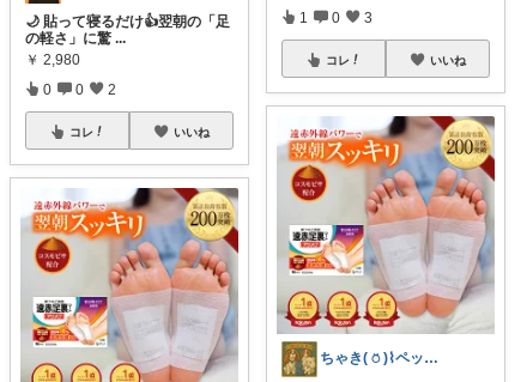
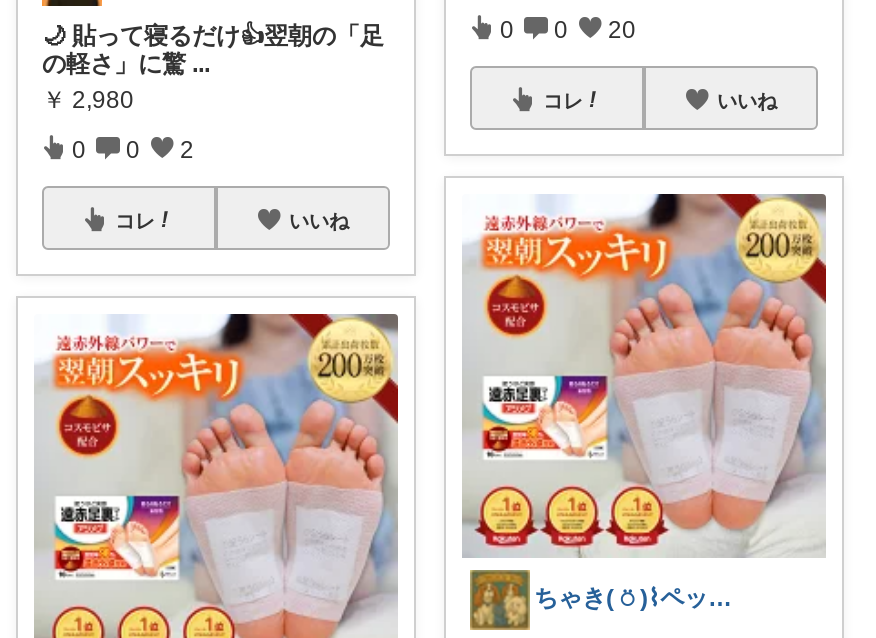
- 1

- 3
+ 0
+ 20
